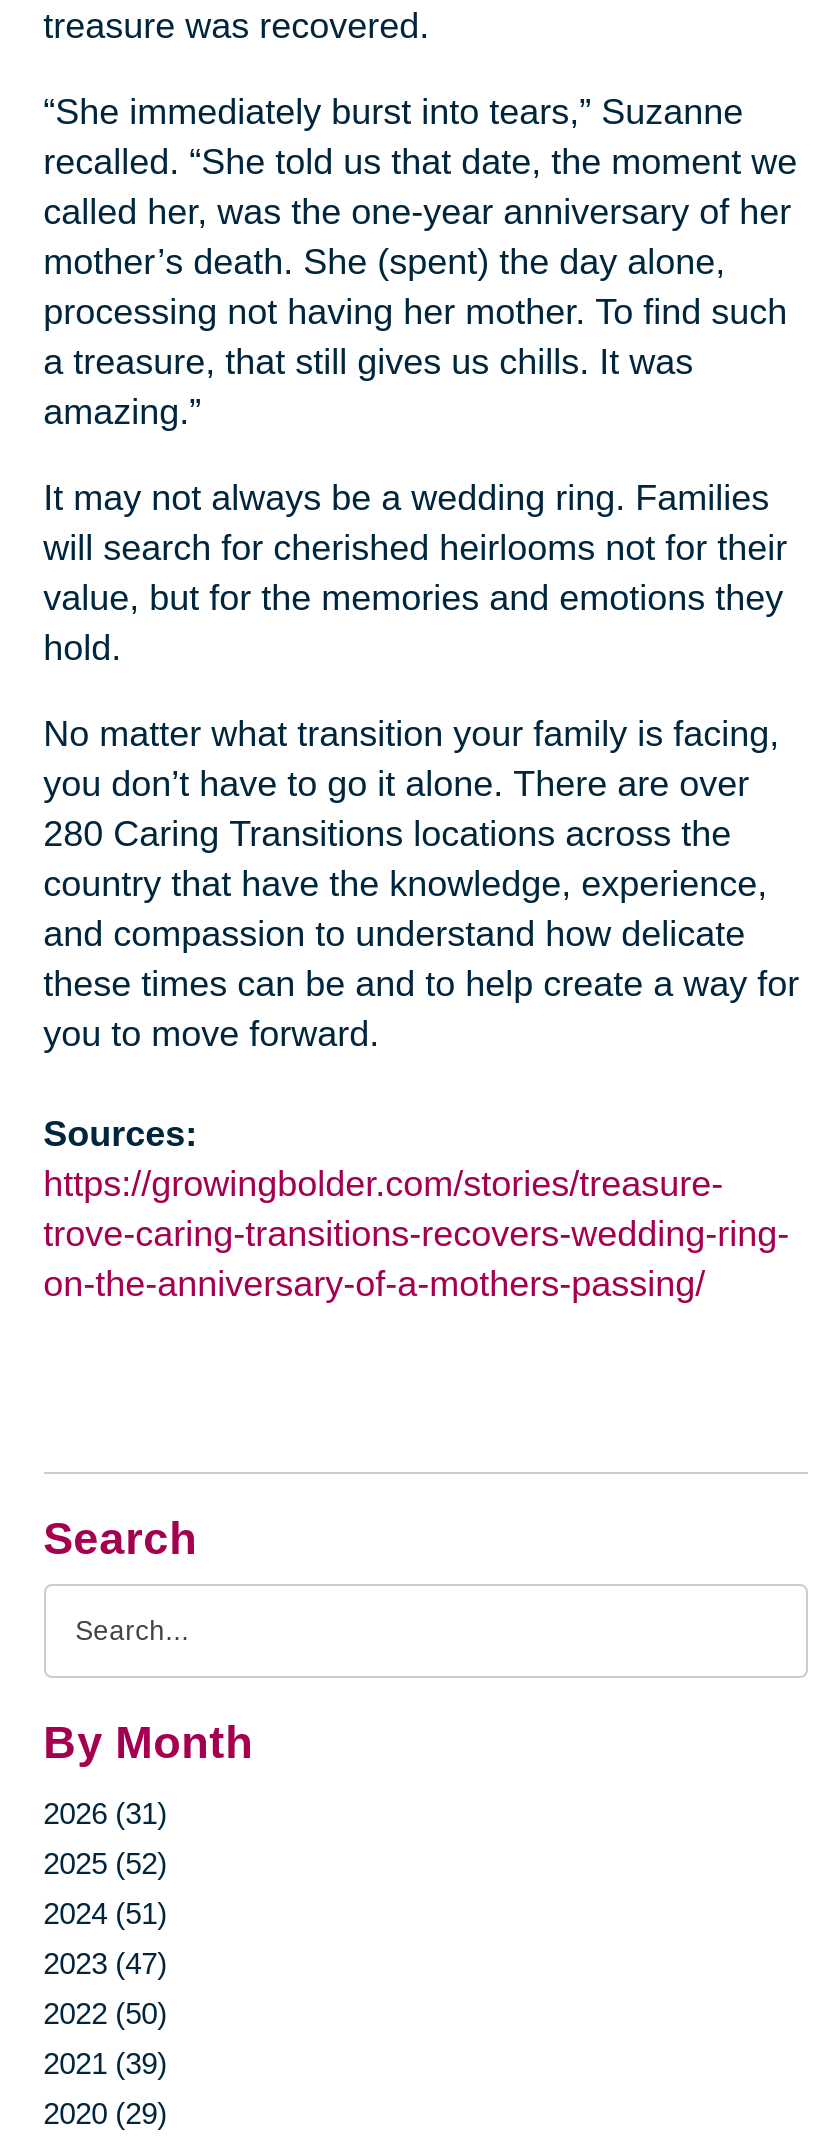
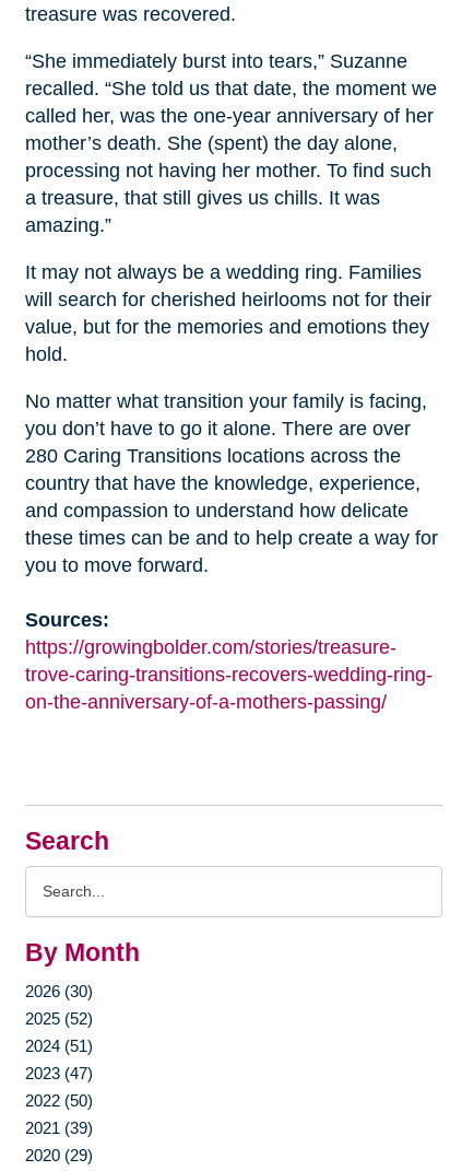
- 2026 (31)
+ 2026 (30)
